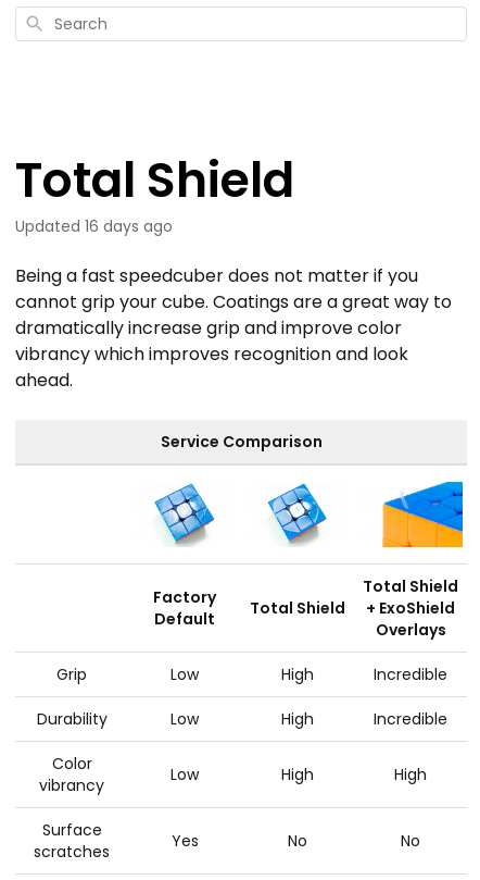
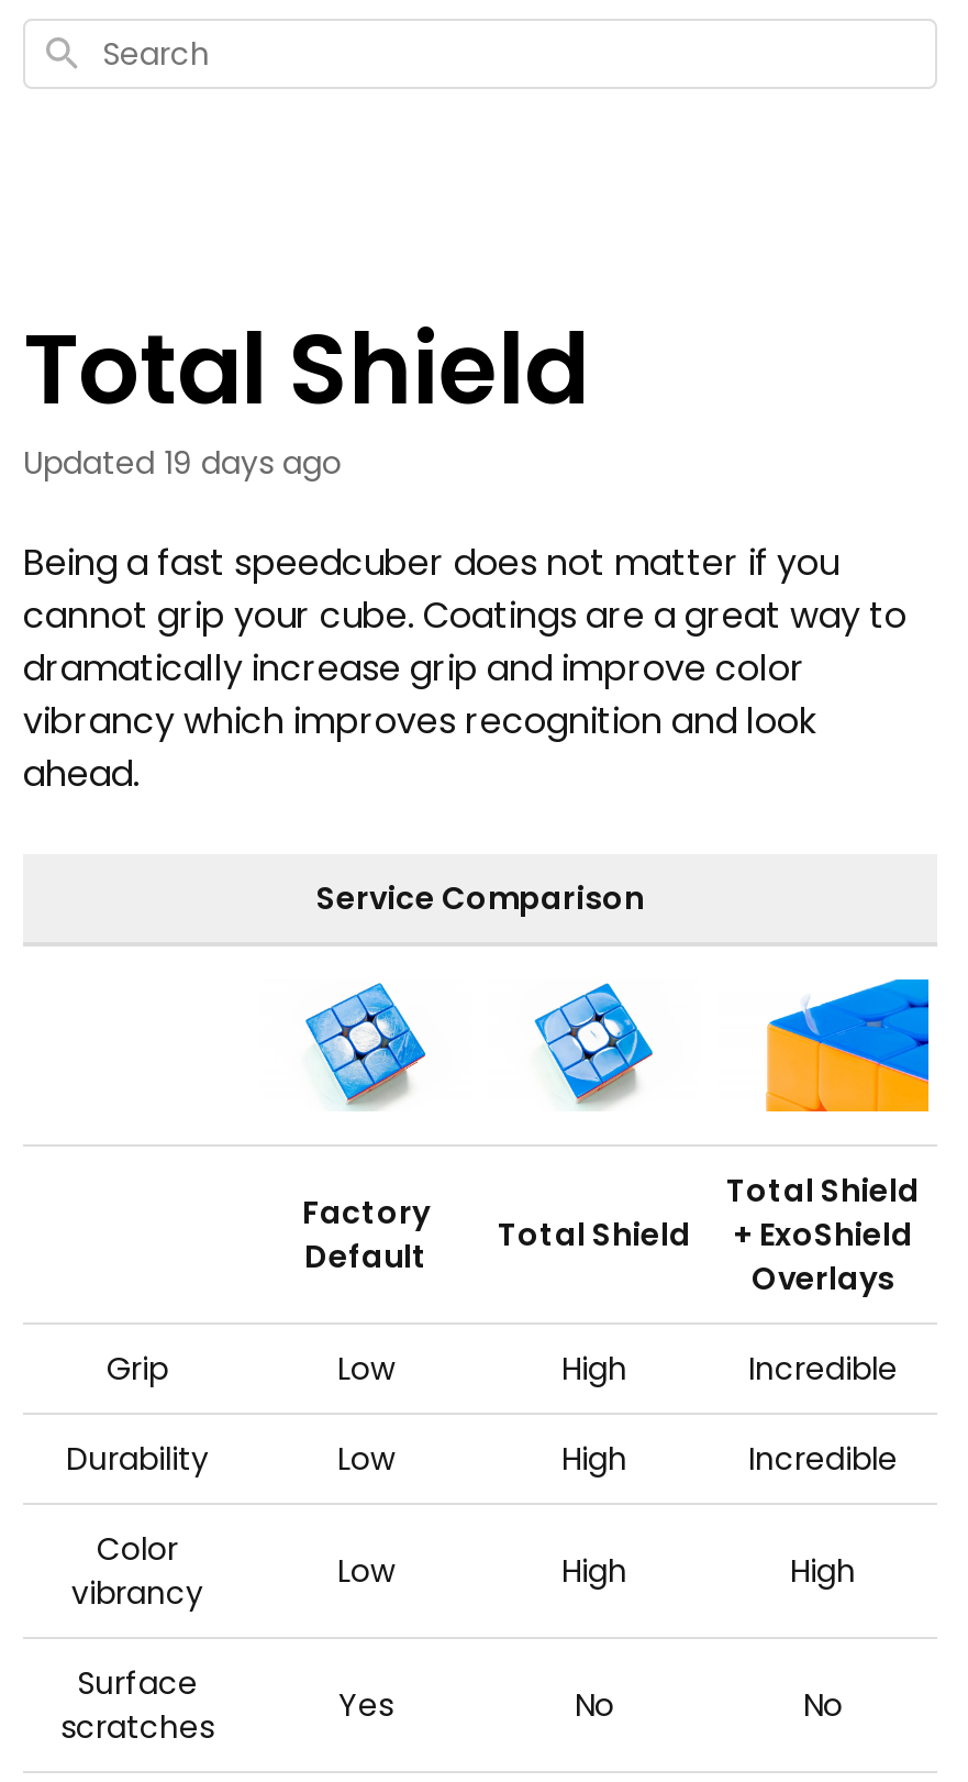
- Updated 16 days ago
+ Updated 19 days ago
